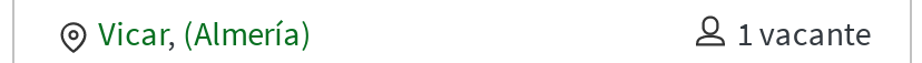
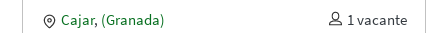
- Vicar, (Almería)
+ Cajar, (Granada)
